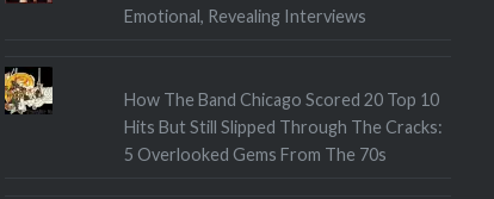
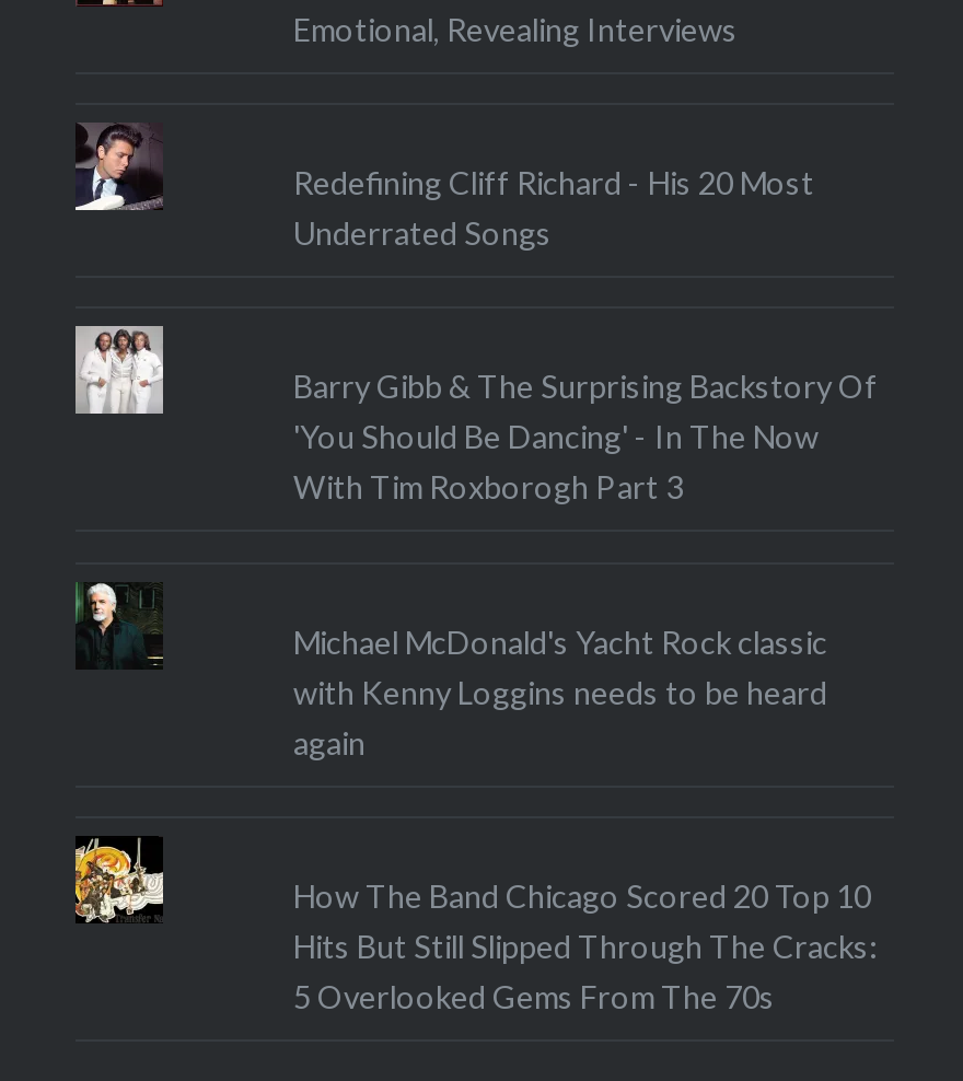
+ [image]

+ [image]

+ [image]

+ Redefining Cliff Richard - His 20 Most
+ Underrated Songs

+ Barry Gibb & The Surprising Backstory Of
+ 'You Should Be Dancing' - In The Now
+ With Tim Roxborogh Part 3

+ Michael McDonald's Yacht Rock classic
+ with Kenny Loggins needs to be heard
+ again
